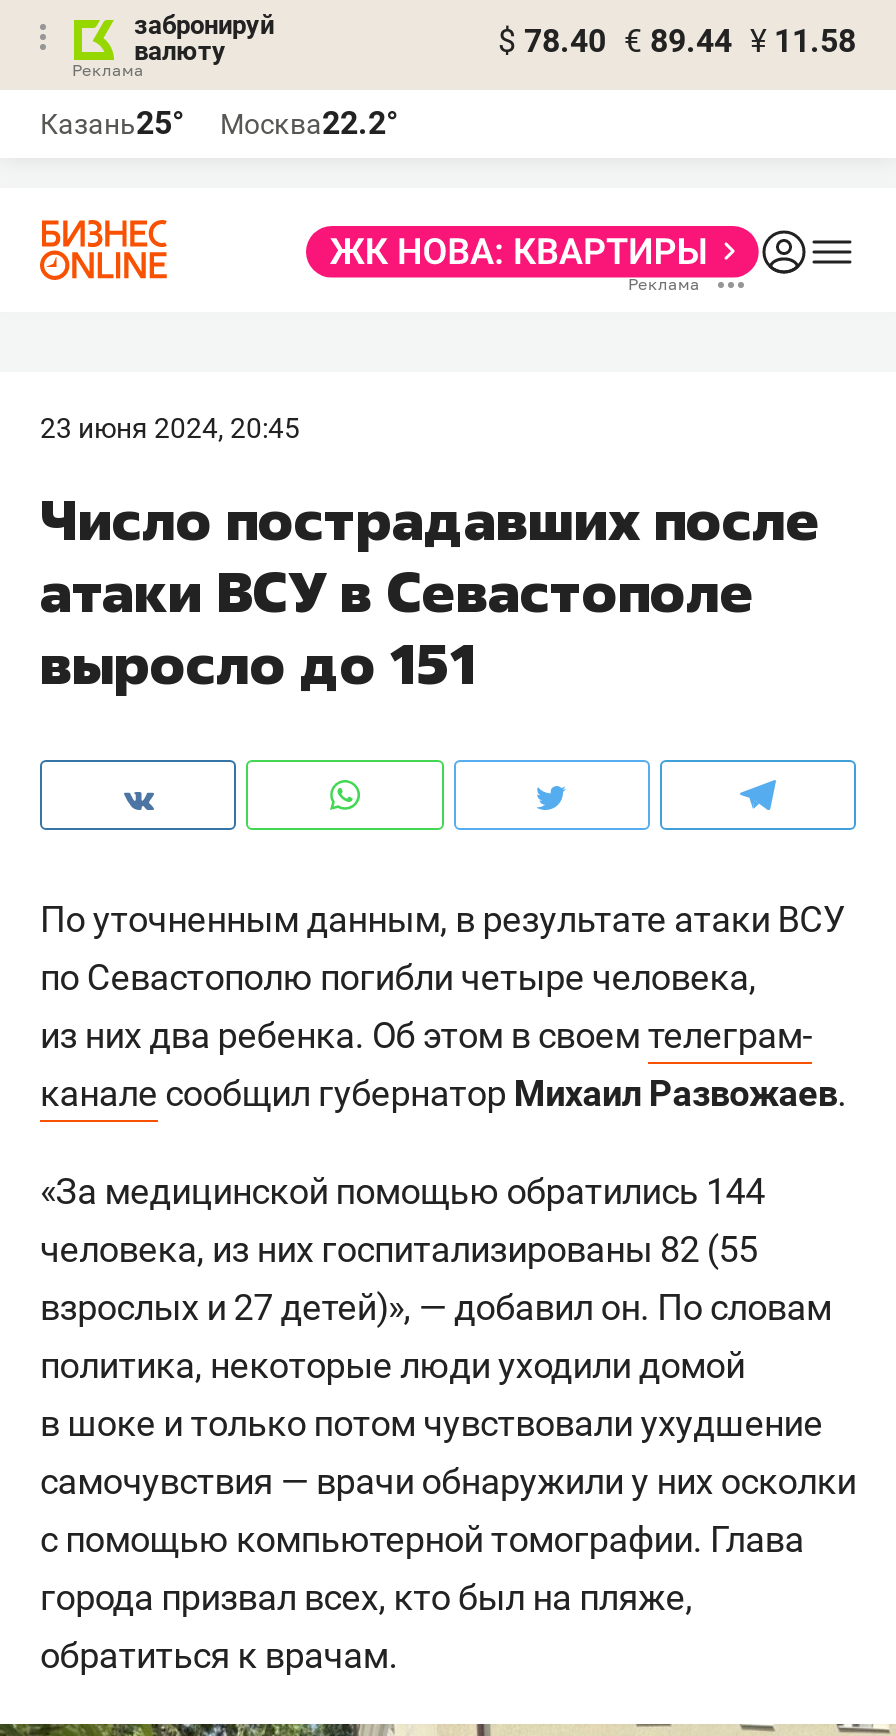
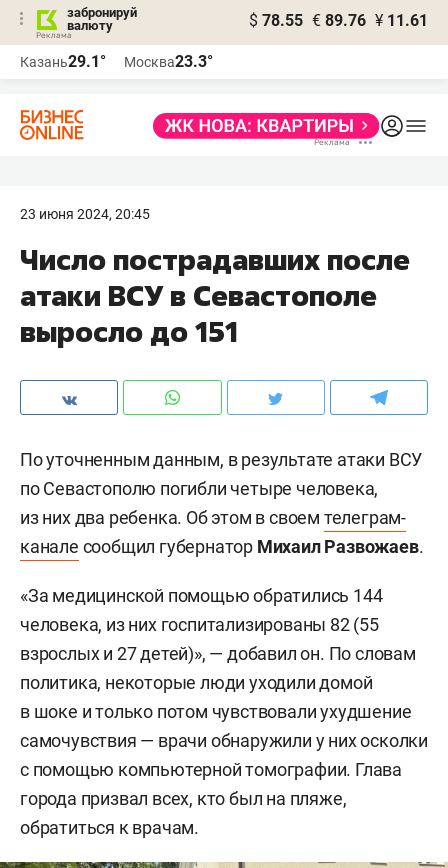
- $ 78.40 € 89.44 ¥ 11.58
+ $ 78.55 € 89.76 ¥ 11.61

- Казань25°
+ Казань29.1°

- Москва22.2°
+ Москва23.3°
